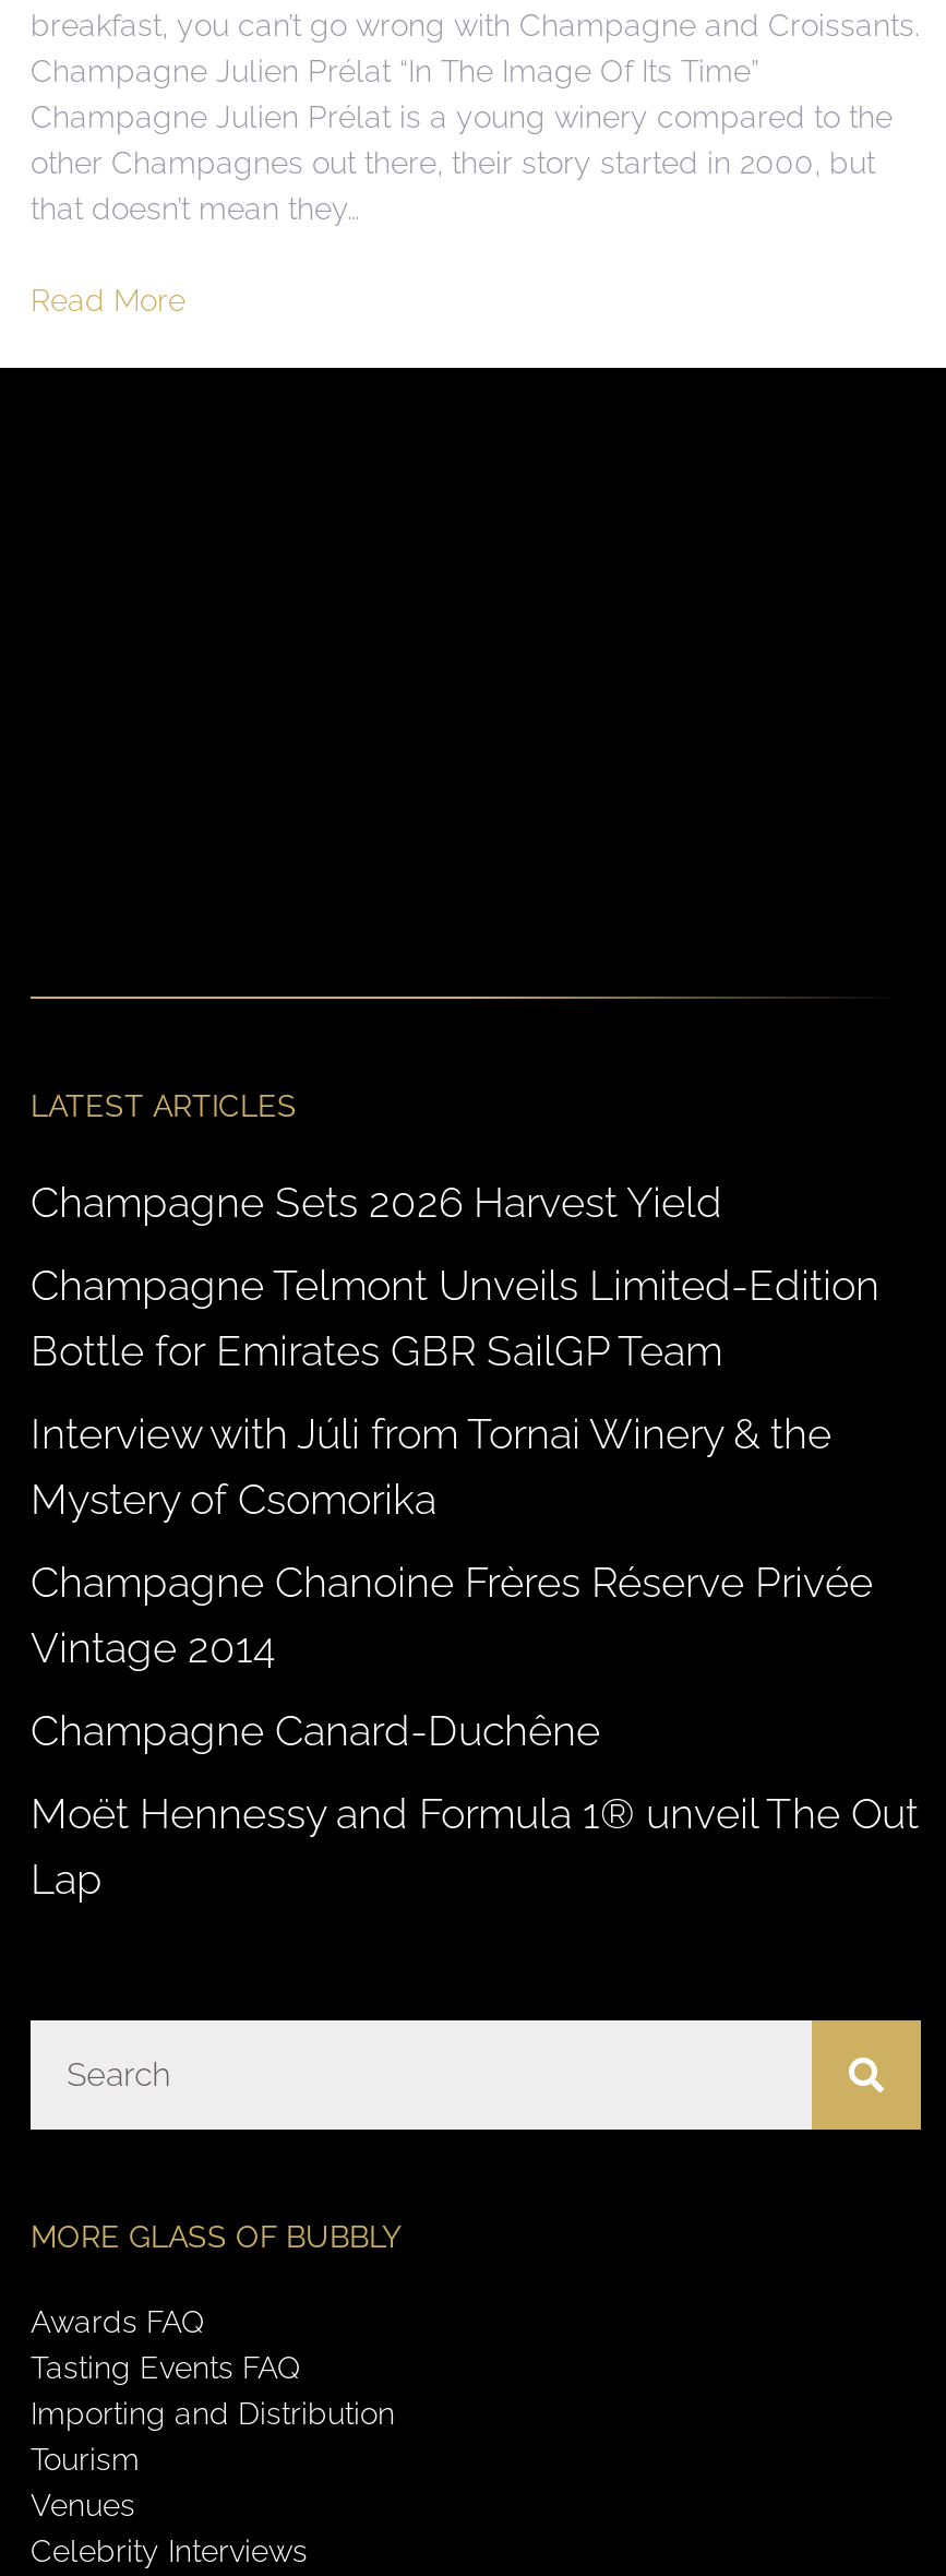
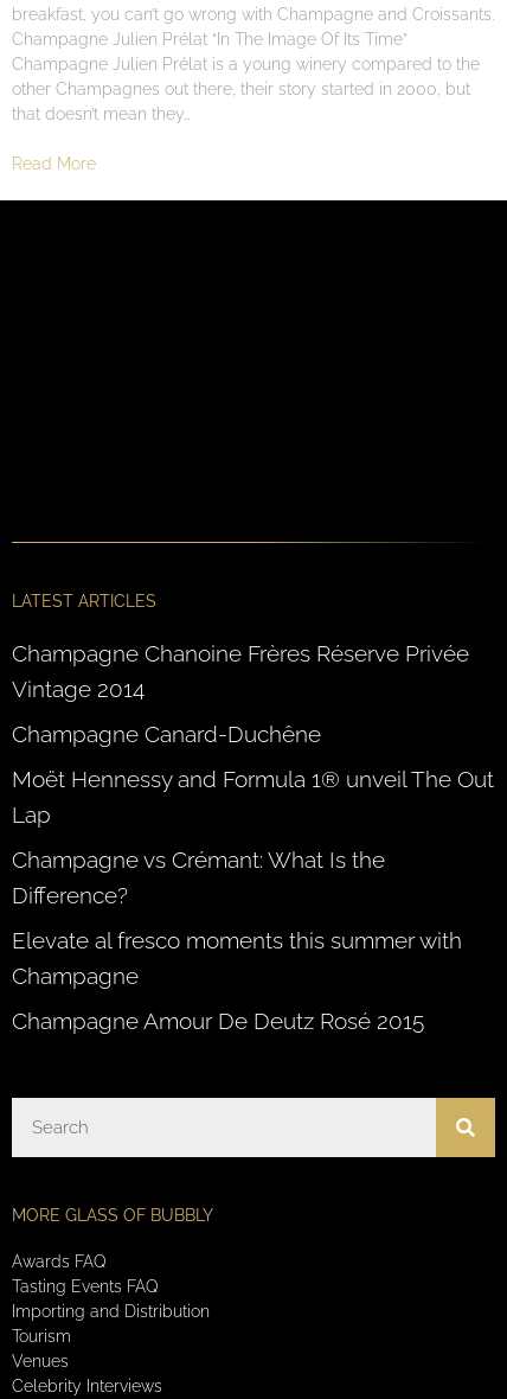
- Champagne Sets 2026 Harvest Yield
- Champagne Telmont Unveils Limited-Edition
- Bottle for Emirates GBR SailGP Team
- Interview with Júli from Tornai Winery & the
- Mystery of Csomorika

moved up: Champagne Chanoine Frères Réserve Privée | Vintage 2014 | Champagne Canard-Duchêne | Moët Hennessy and Formula 1® unveil The Out | Lap

+ Champagne vs Crémant: What Is the
+ Difference?
+ Elevate al fresco moments this summer with
+ Champagne
+ Champagne Amour De Deutz Rosé 2015
